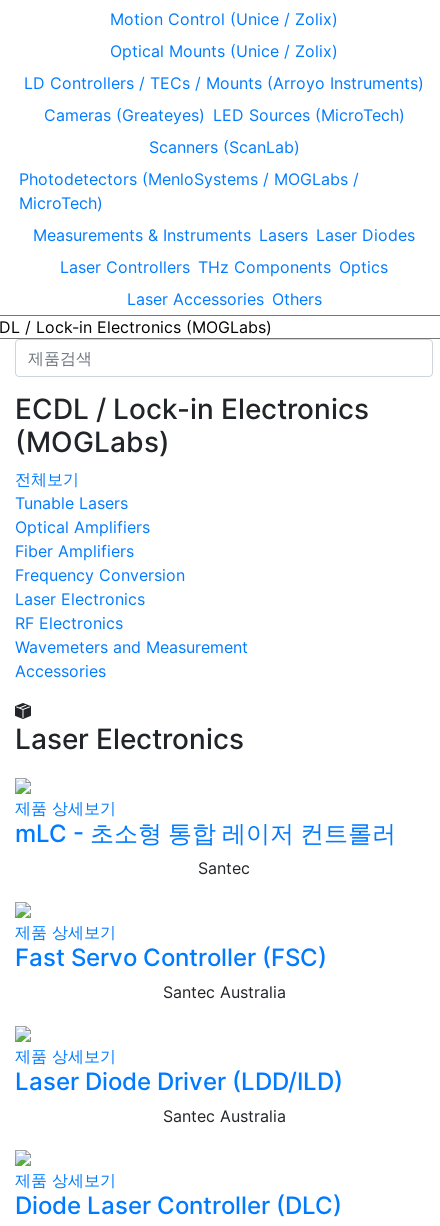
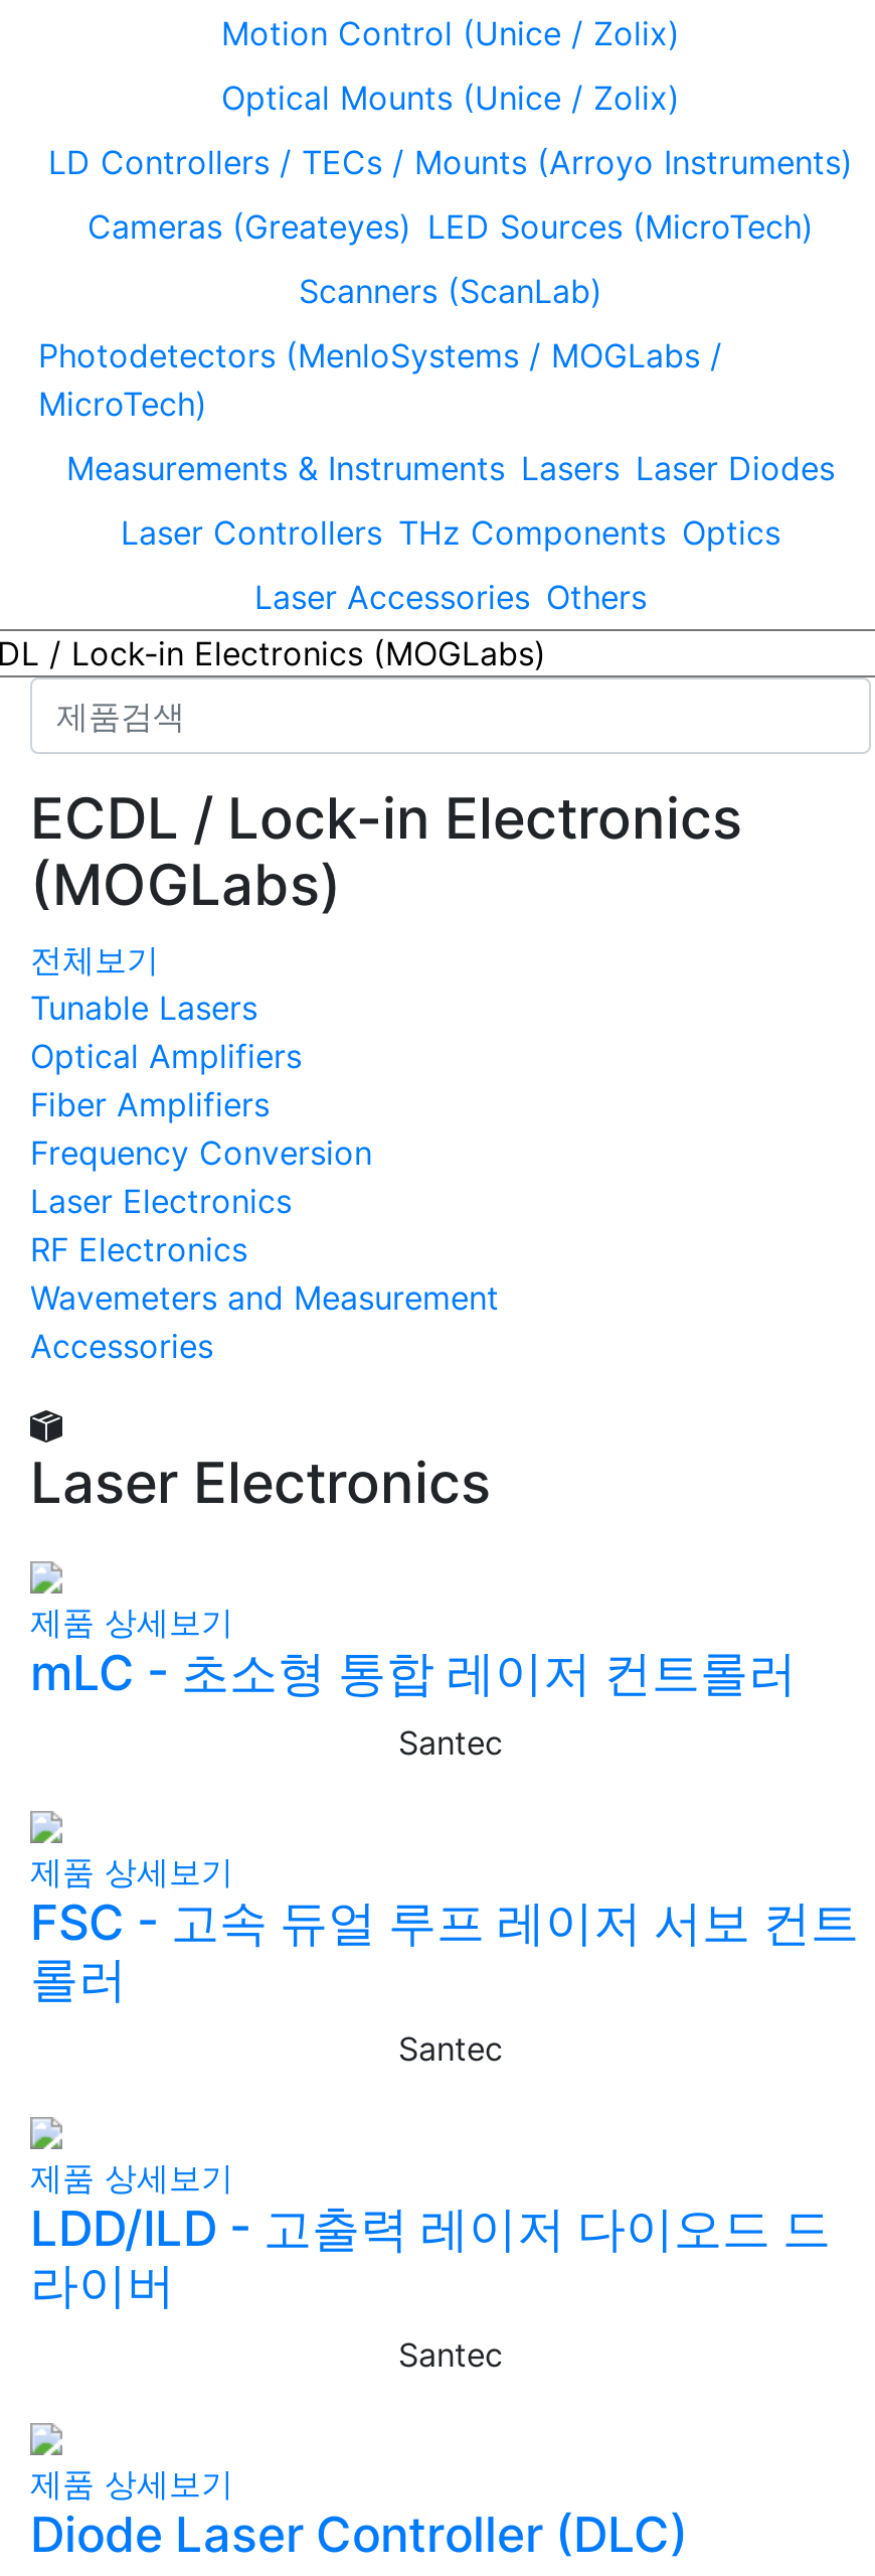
- Fast Servo Controller (FSC)
- Santec Australia
+ FSC - 고속 듀얼 루프 레이저 서보 컨트
+ 롤러
+ Santec

- Laser Diode Driver (LDD/ILD)
- Santec Australia
+ LDD/ILD - 고출력 레이저 다이오드 드
+ 라이버
+ Santec
